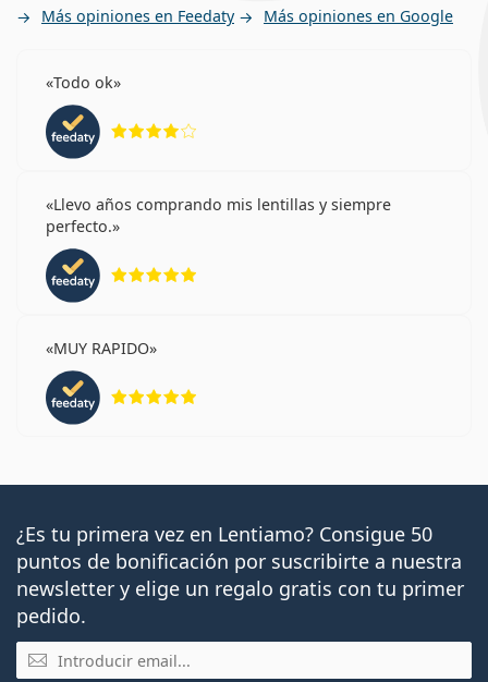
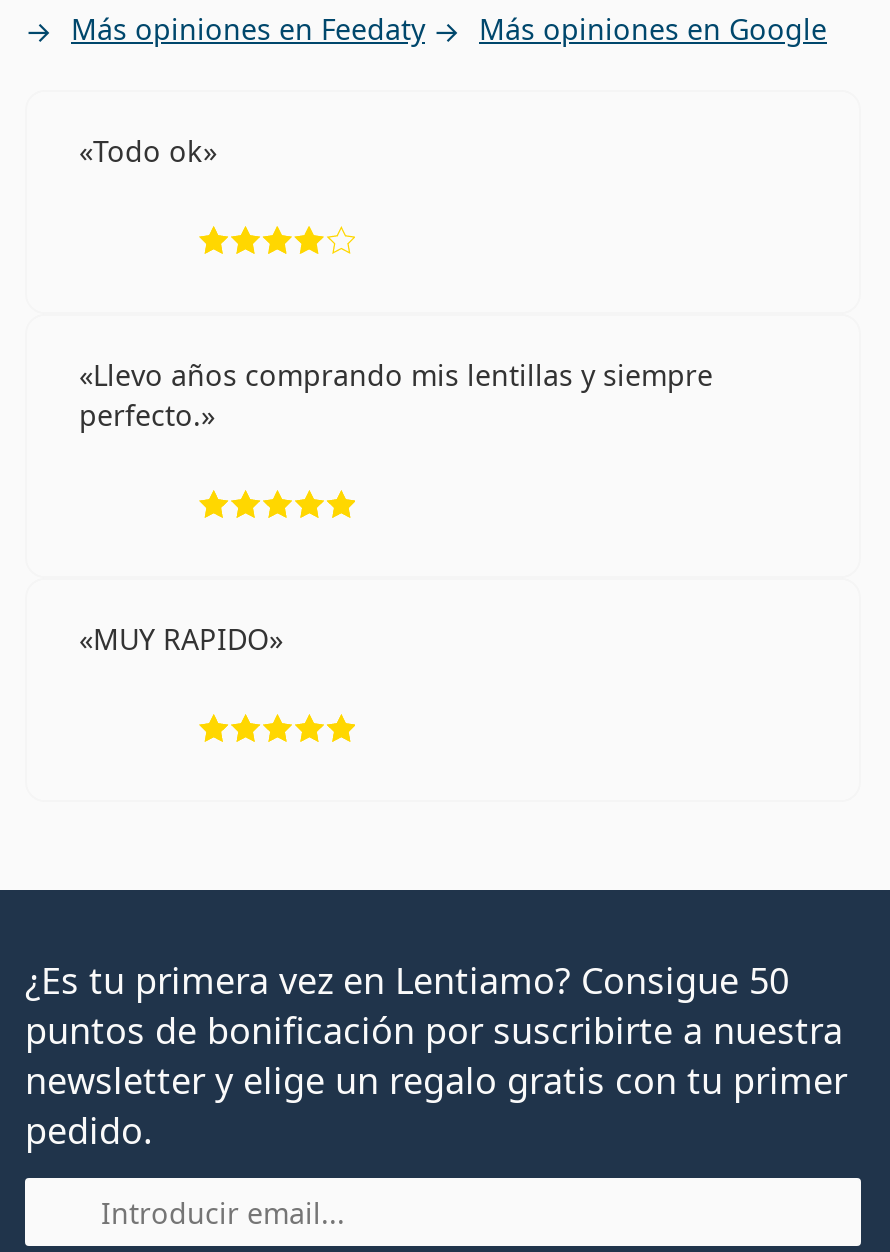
- [image]

- [image]

- [image]
